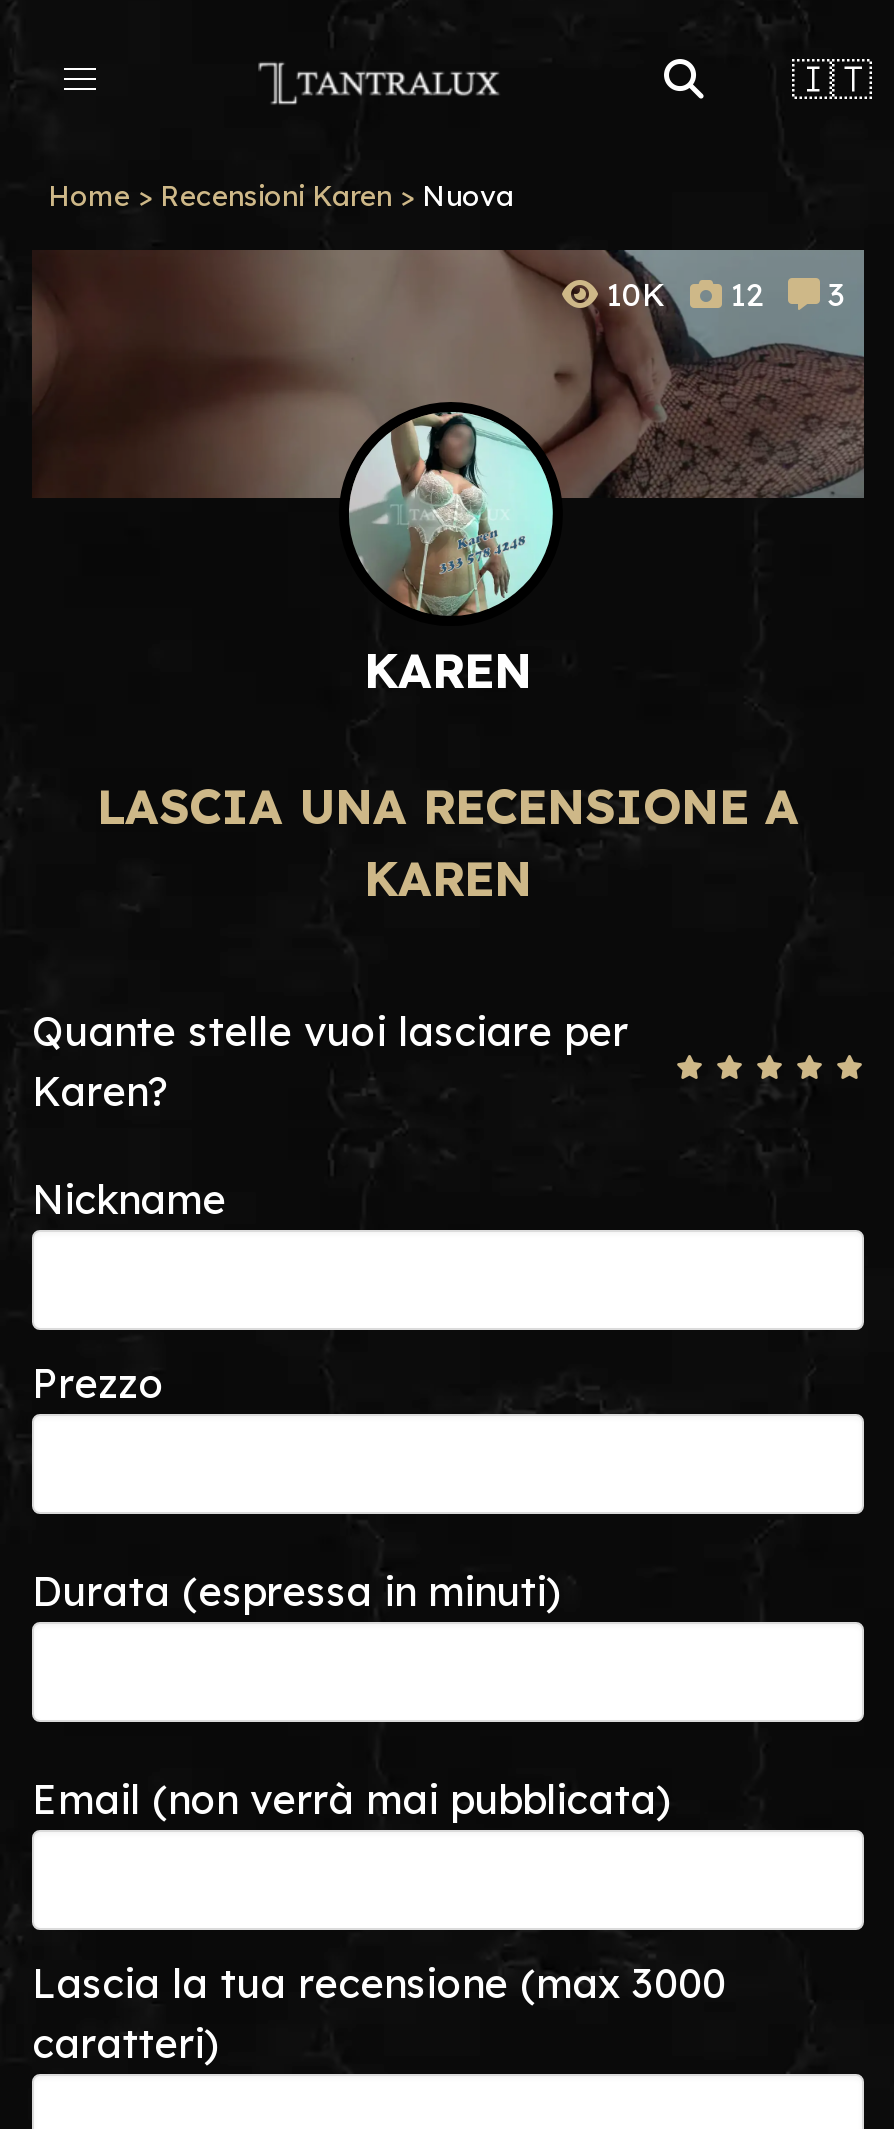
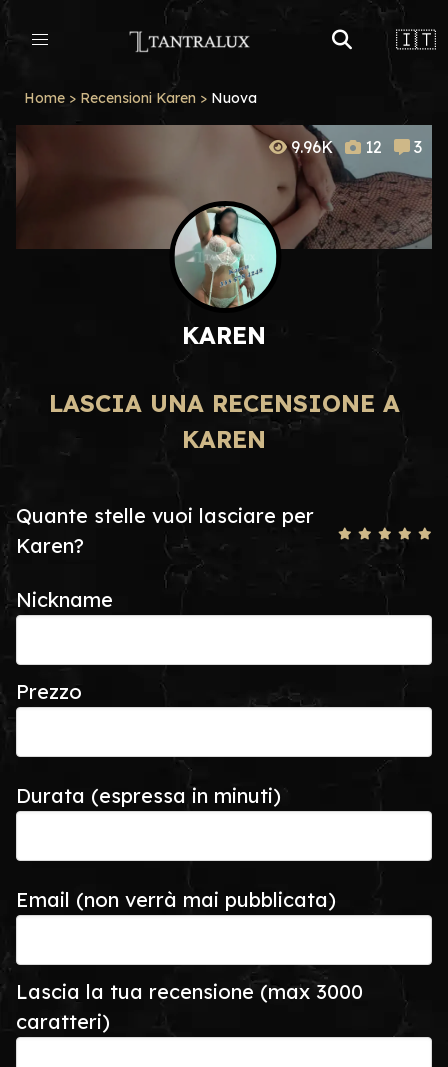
- 10K 12 3
+ 9.96K 12 3
